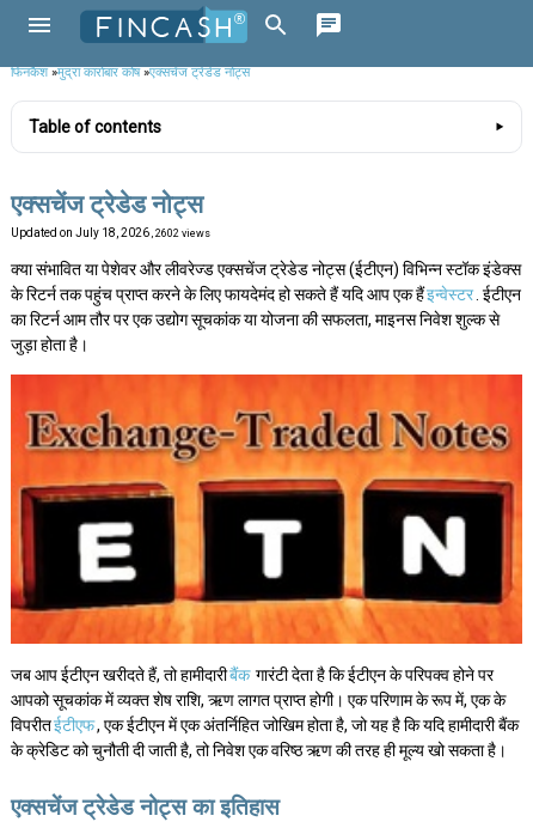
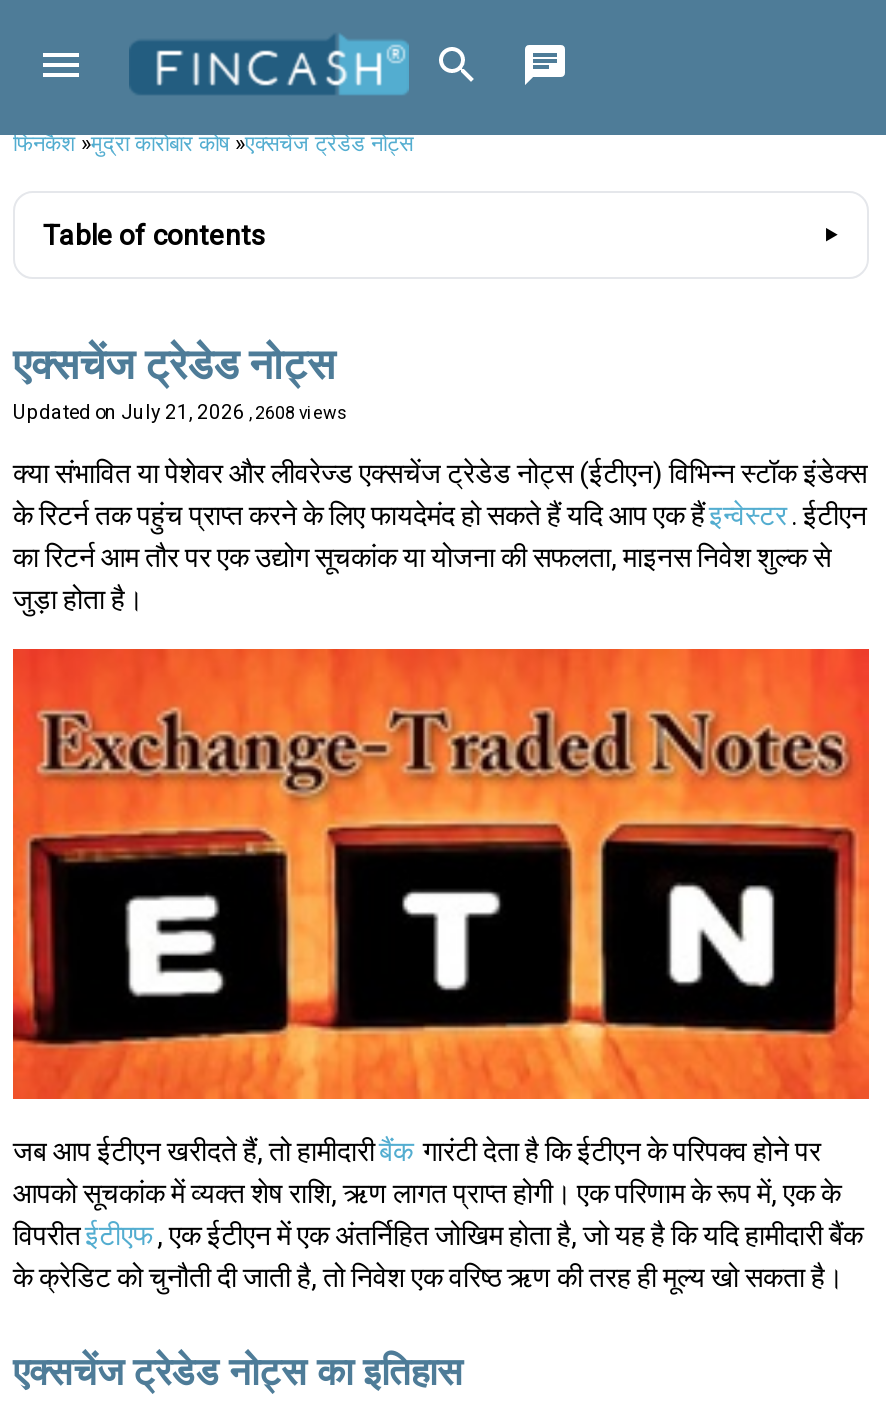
- Updated on July 18, 2026, 2602 views
+ Updated on July 21, 2026, 2608 views
